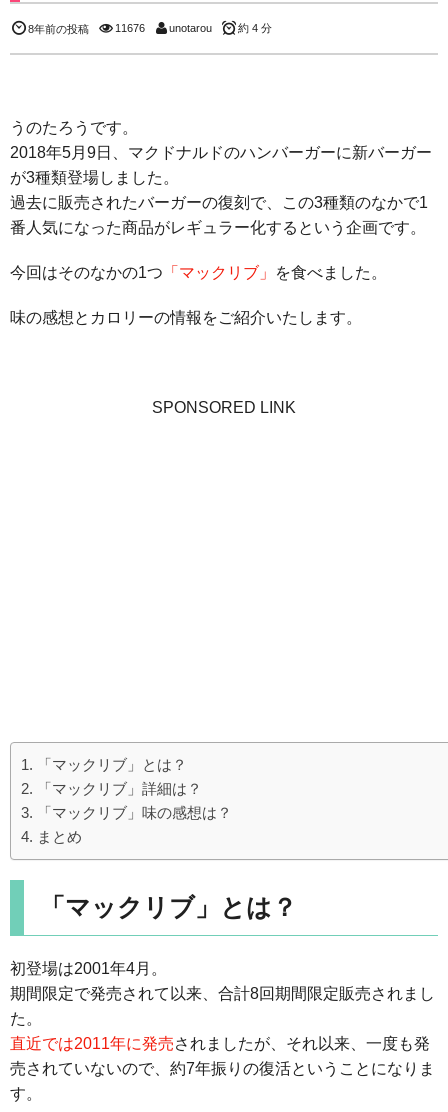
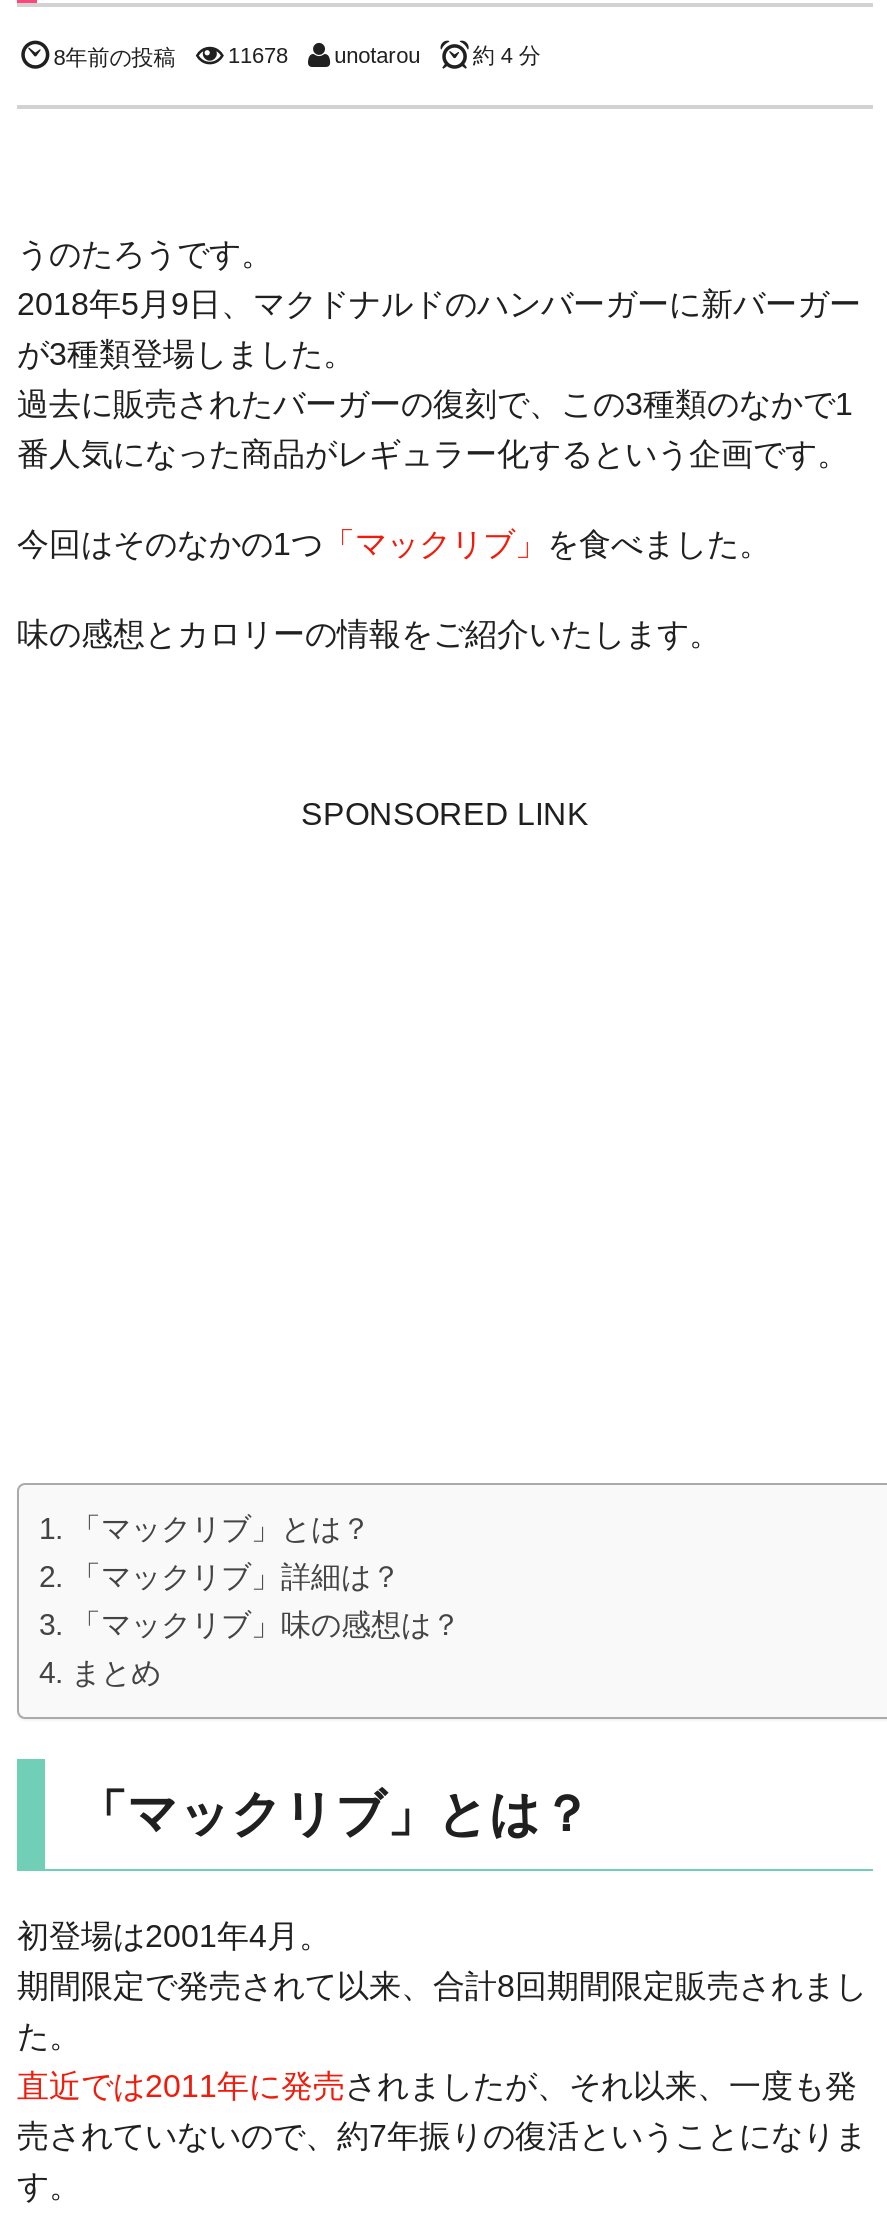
- 11676 unotarou
+ 11678 unotarou
